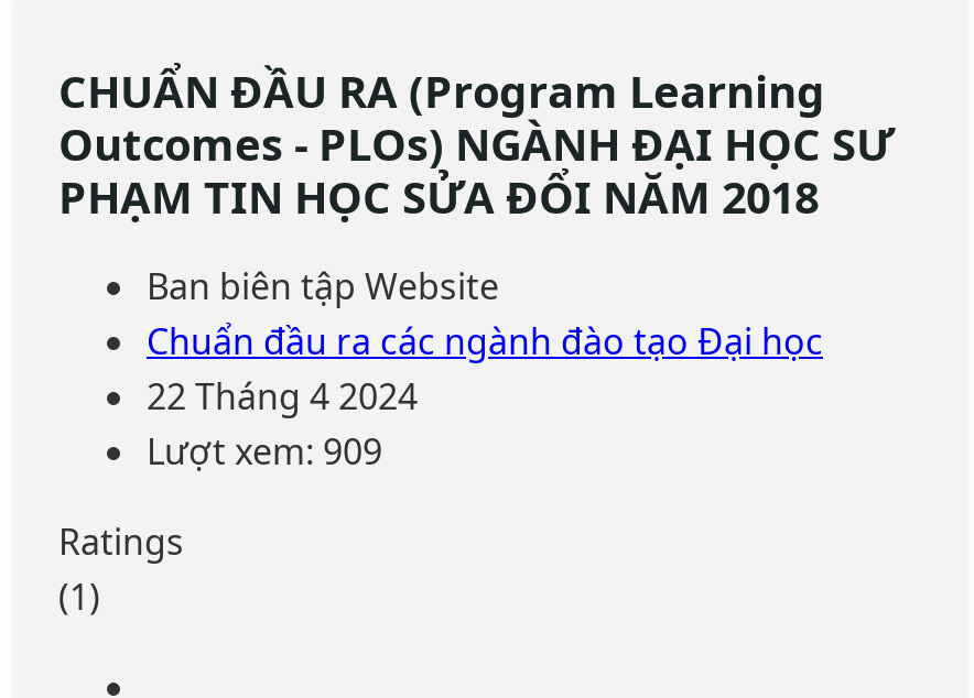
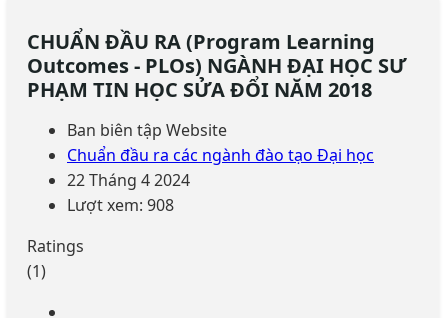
- Lượt xem: 909
+ Lượt xem: 908
